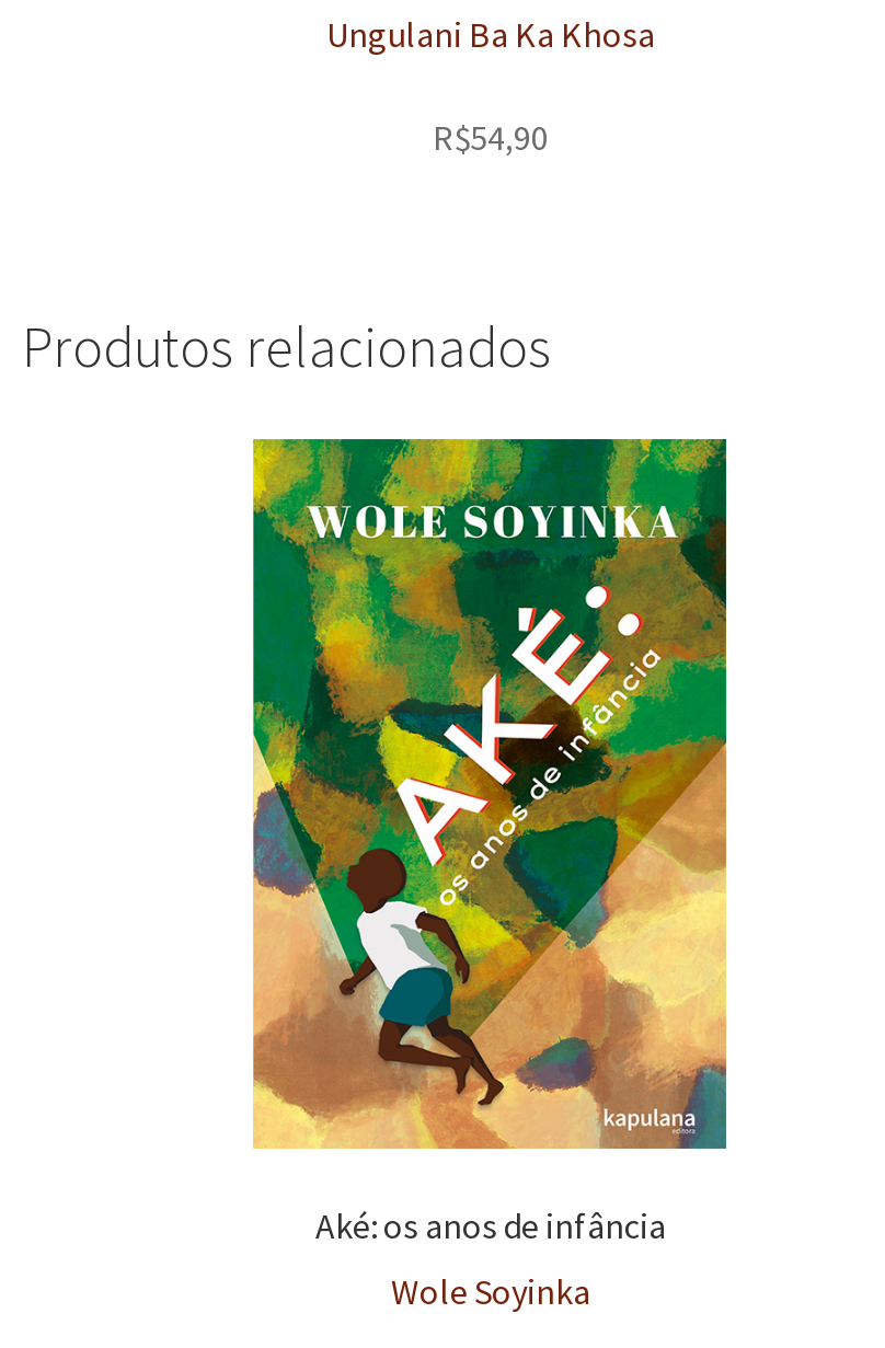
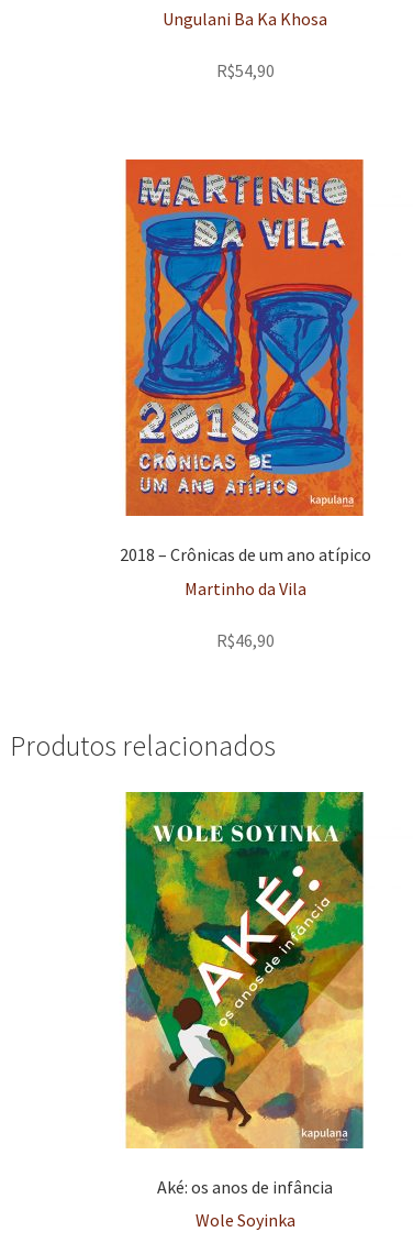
+ [image]
+ 2018 – Crônicas de um ano atípico
+ Martinho da Vila
+ R$46,90
